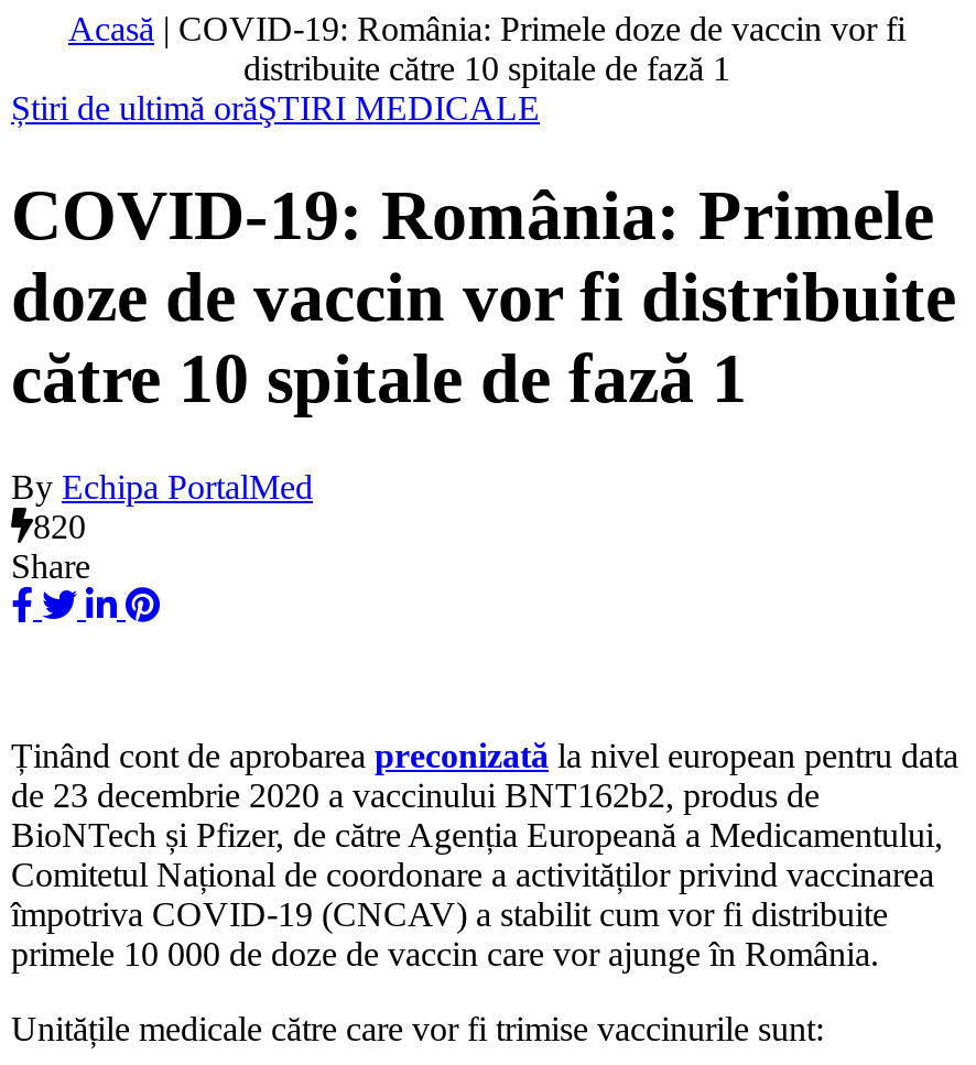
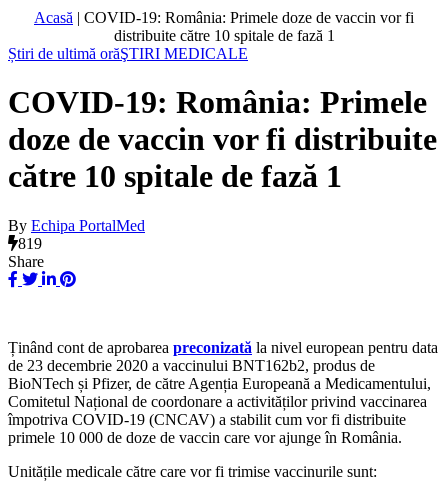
- 820
+ 819
